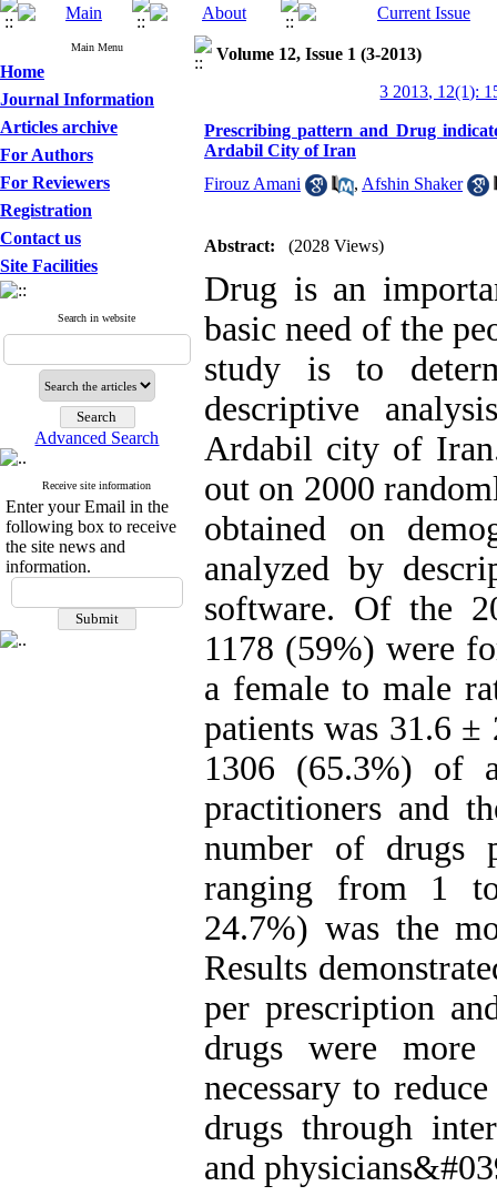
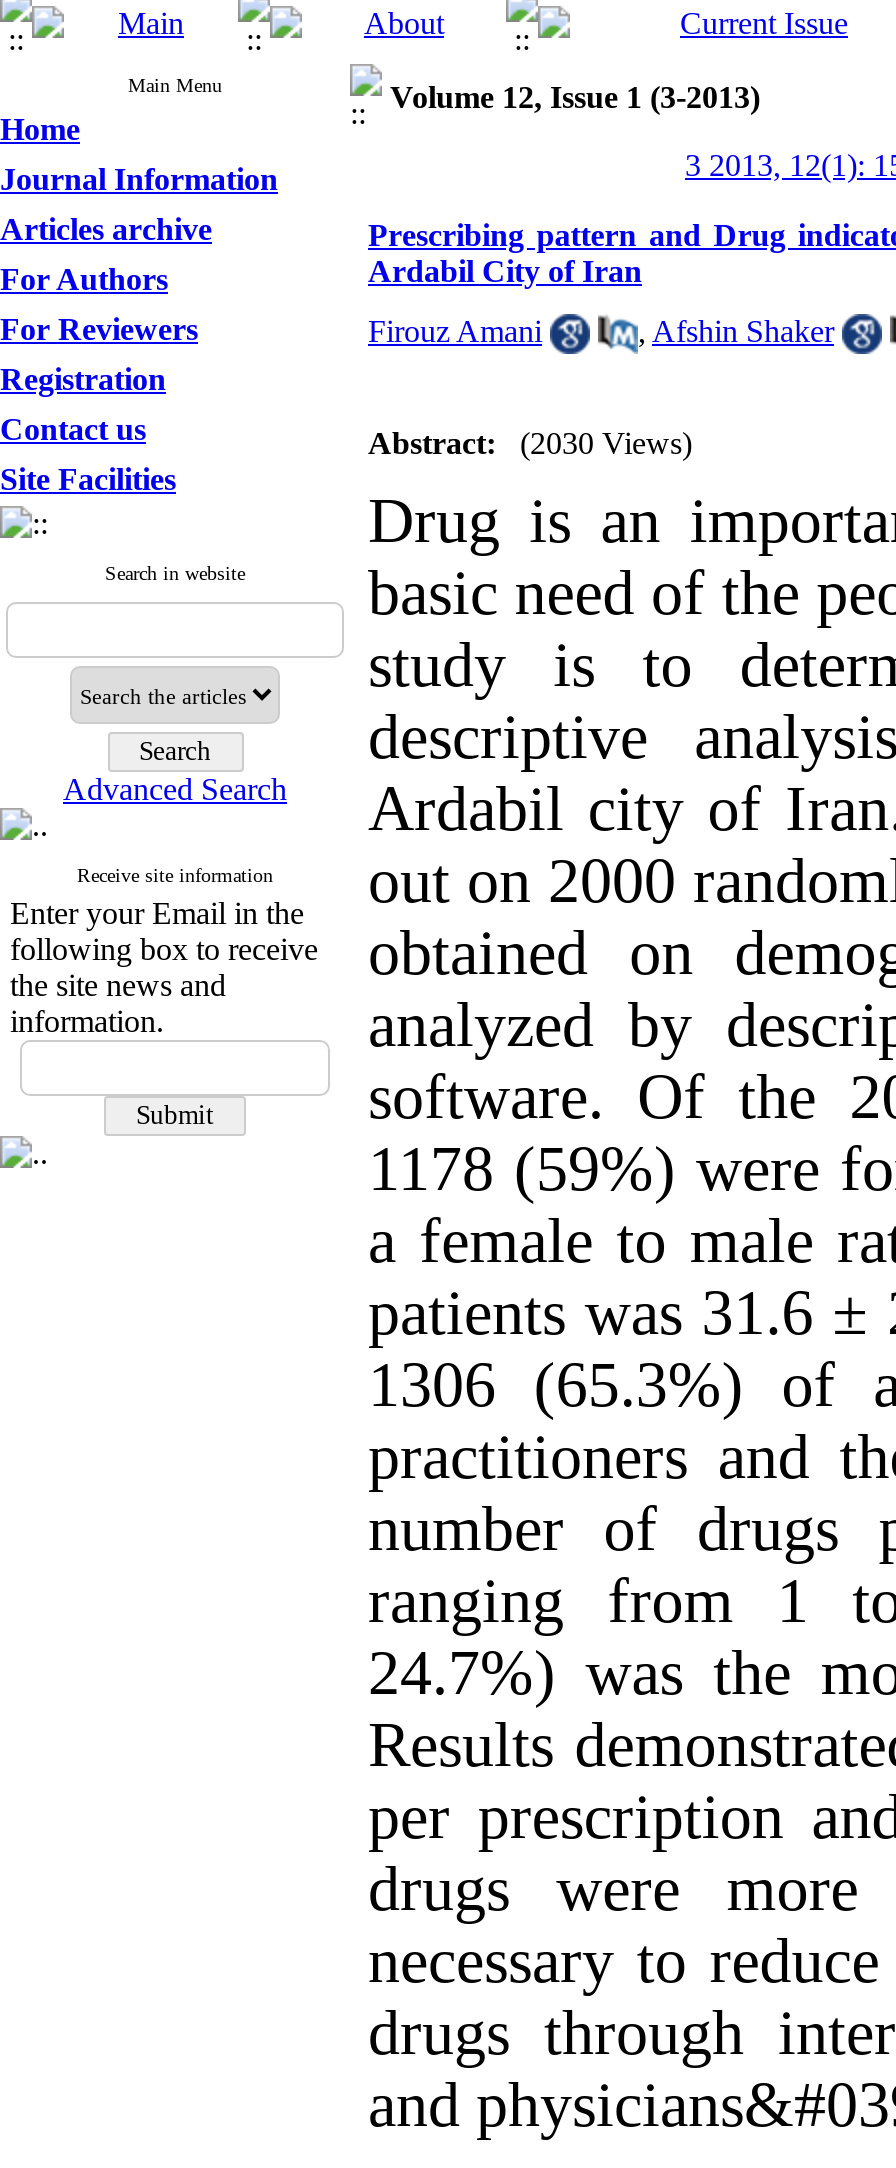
- Abstract: (2028 Views)
+ Abstract: (2030 Views)
